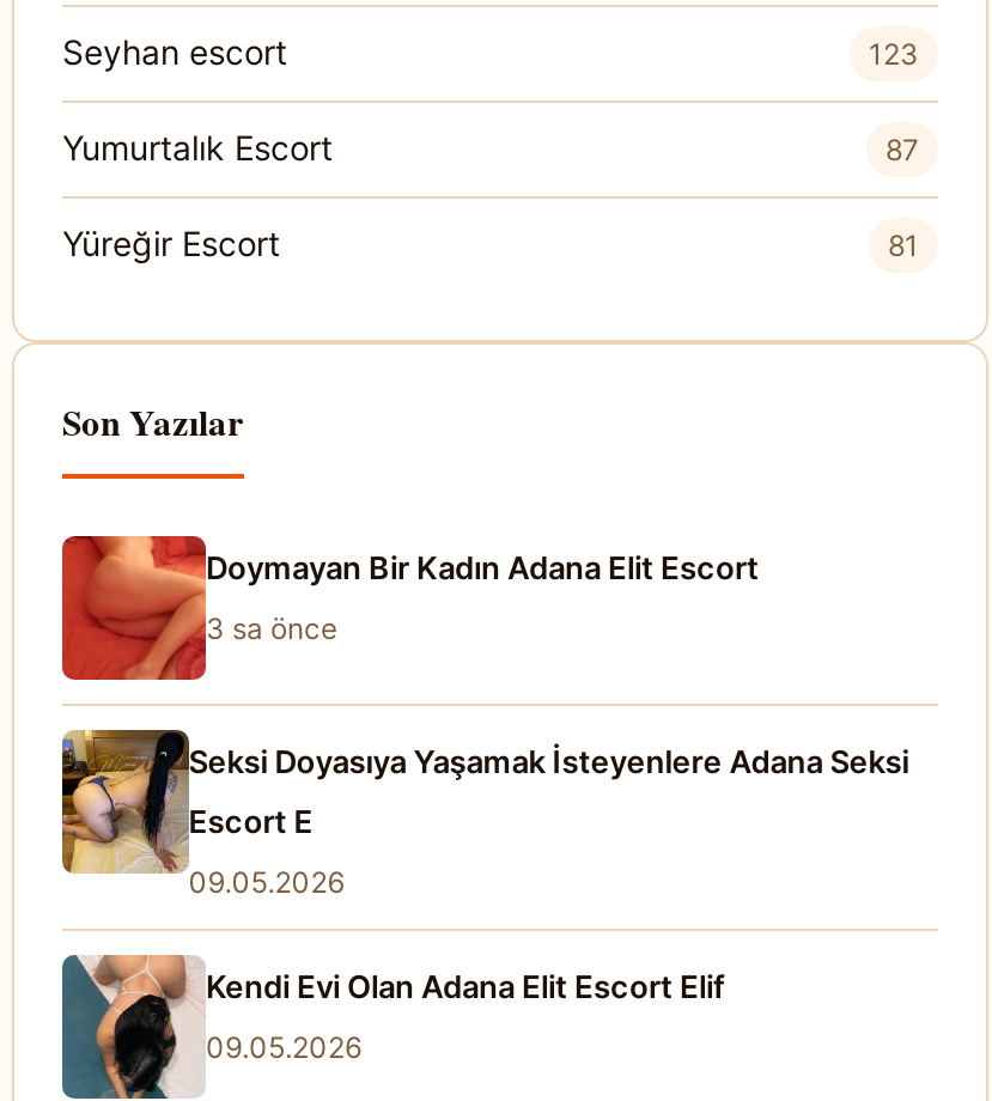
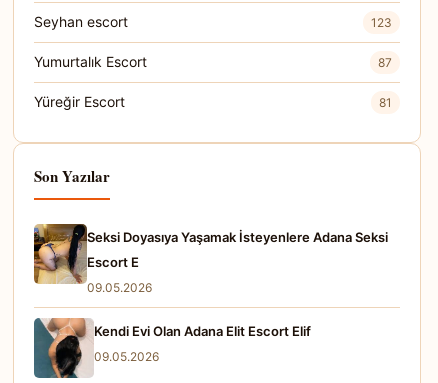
- [image]
- Doymayan Bir Kadın Adana Elit Escort
- 3 sa önce
